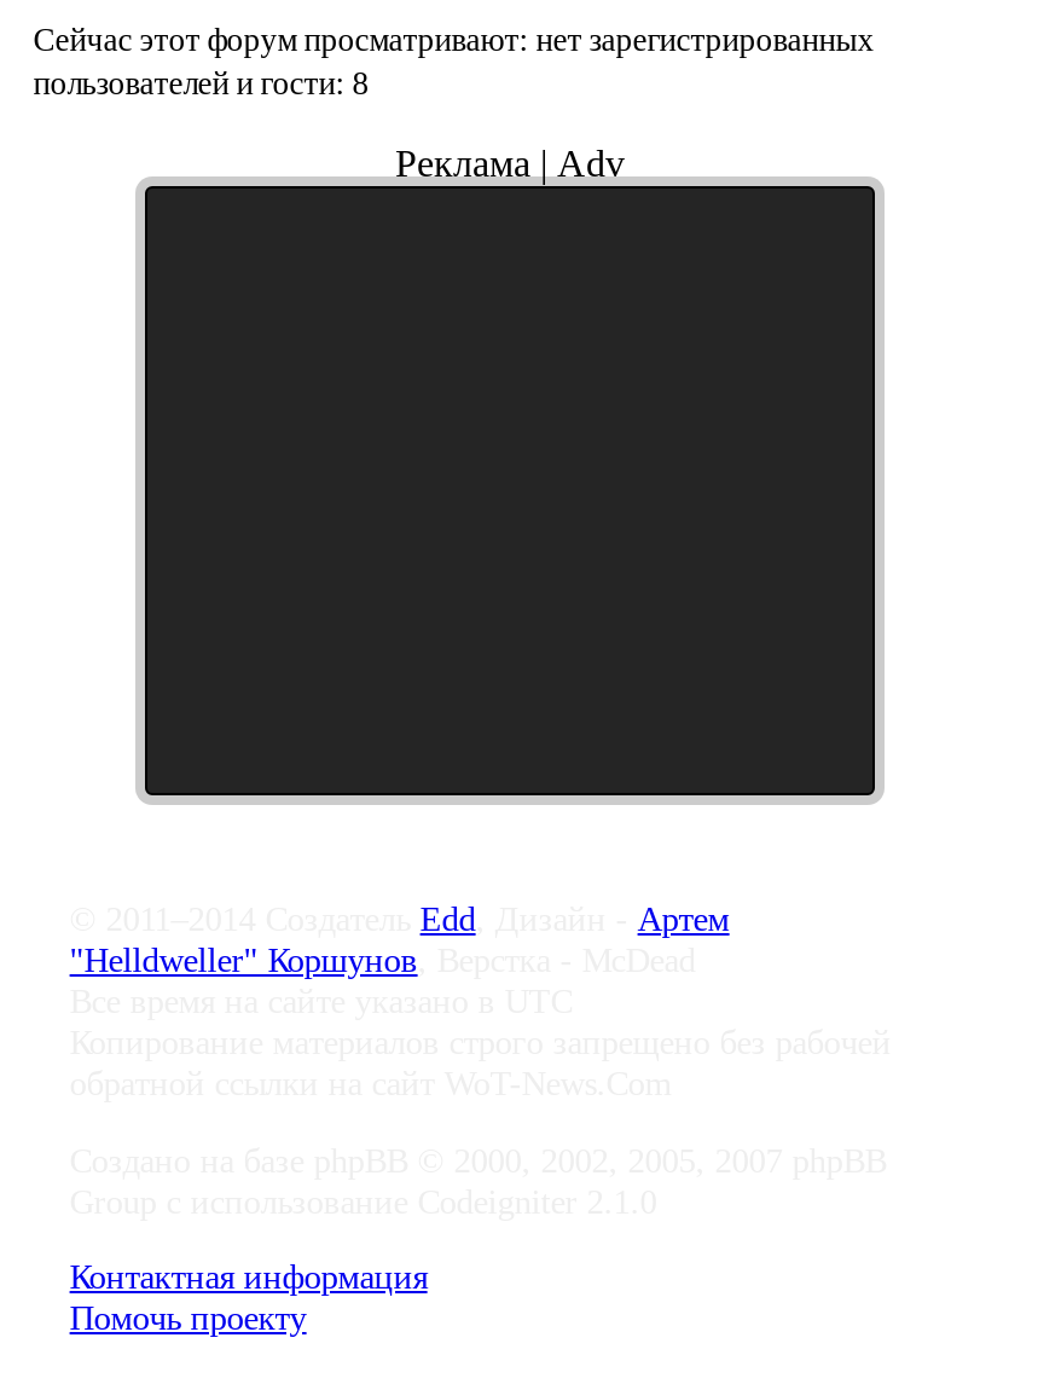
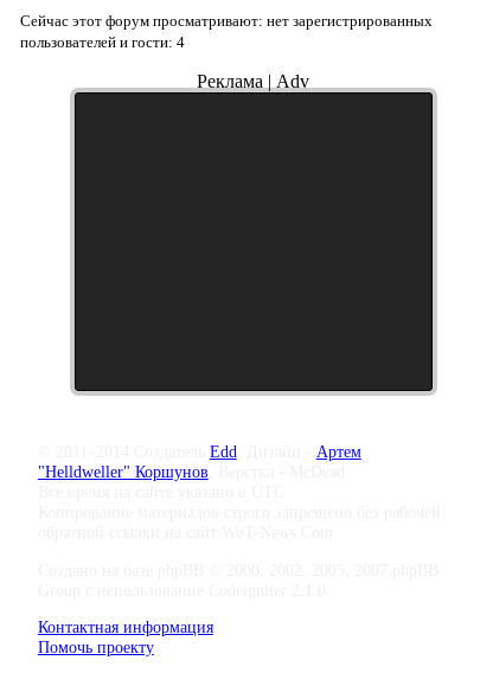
- пользователей и гости: 8
+ пользователей и гости: 4
